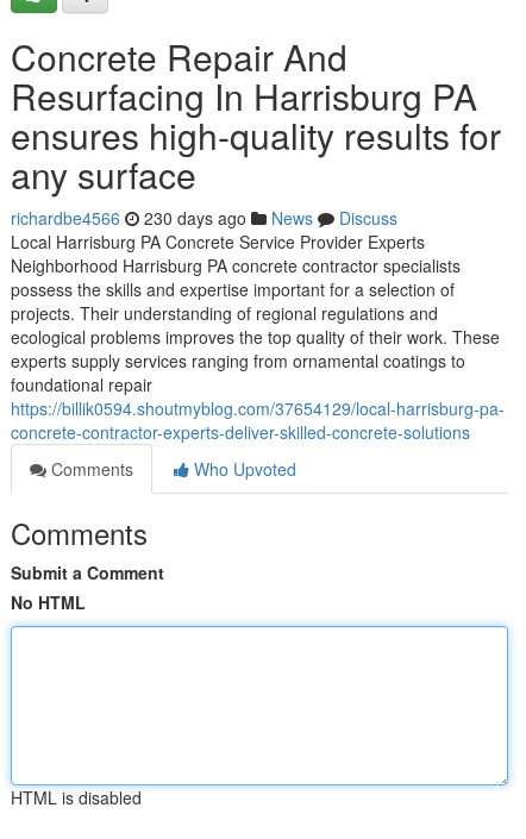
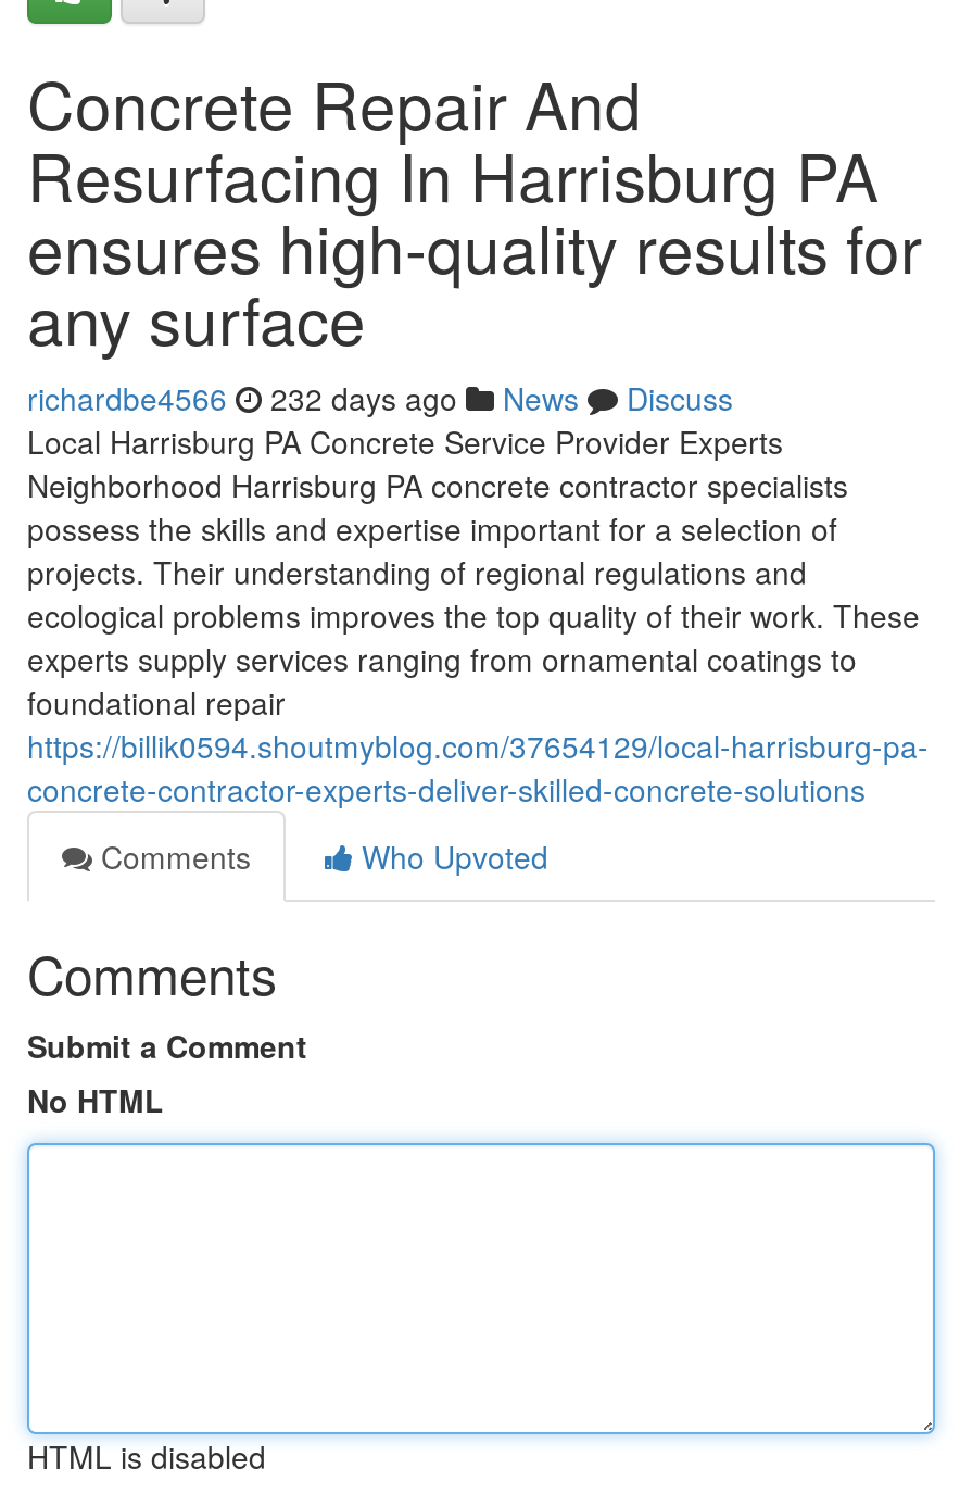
- richardbe4566 230 days ago News Discuss
+ richardbe4566 232 days ago News Discuss
